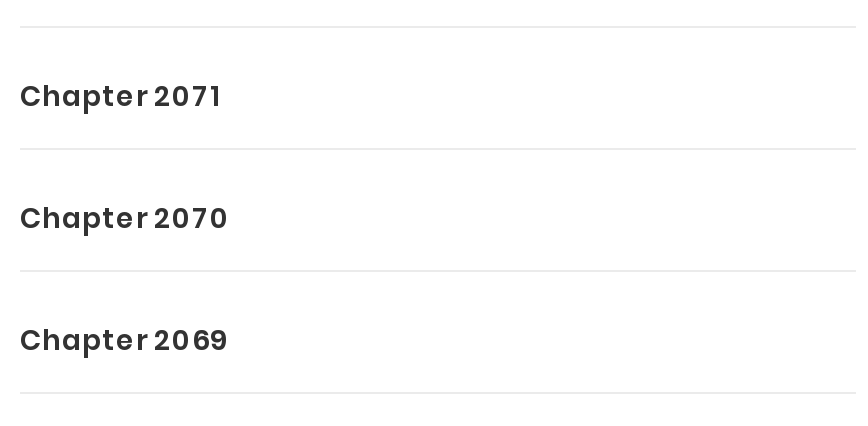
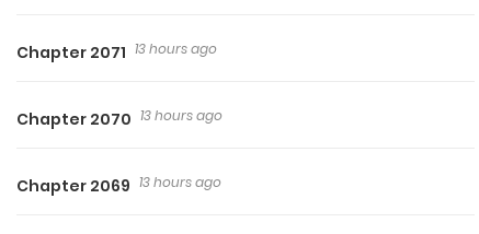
- Chapter 2071
+ Chapter 2071 13 hours ago

- Chapter 2070
+ Chapter 2070 13 hours ago

- Chapter 2069
+ Chapter 2069 13 hours ago
